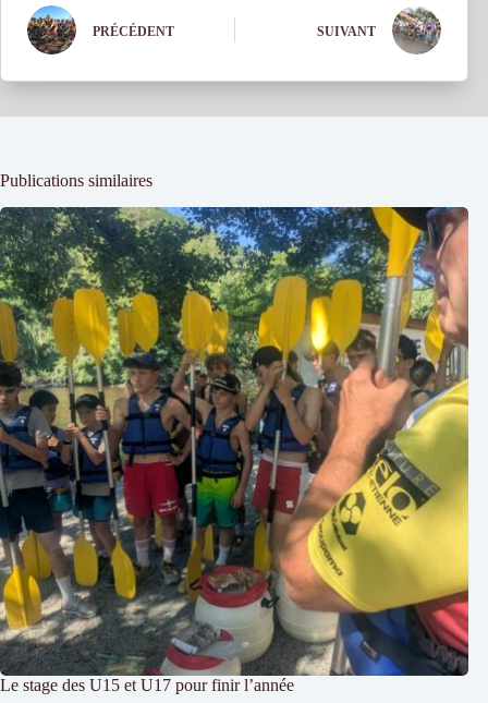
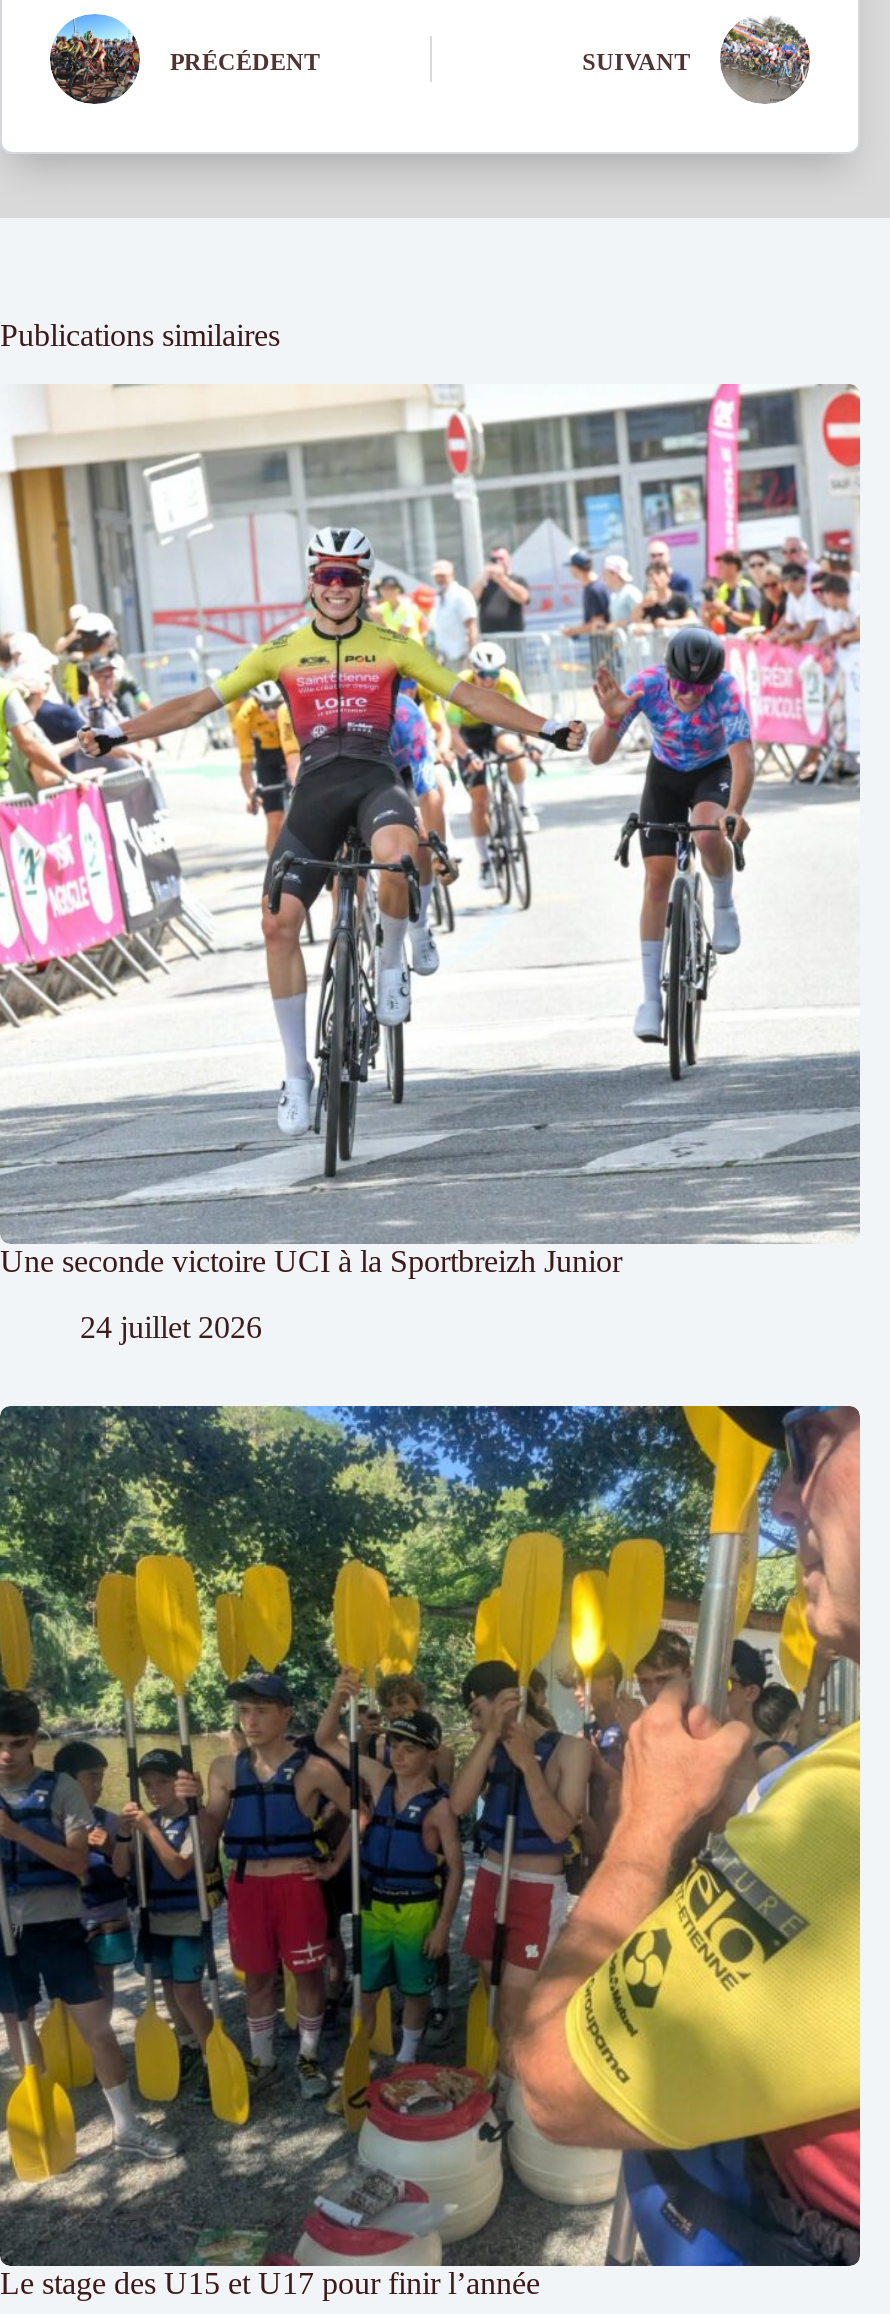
+ [image]
+ Une seconde victoire UCI à la Sportbreizh Junior
+ 24 juillet 2026
